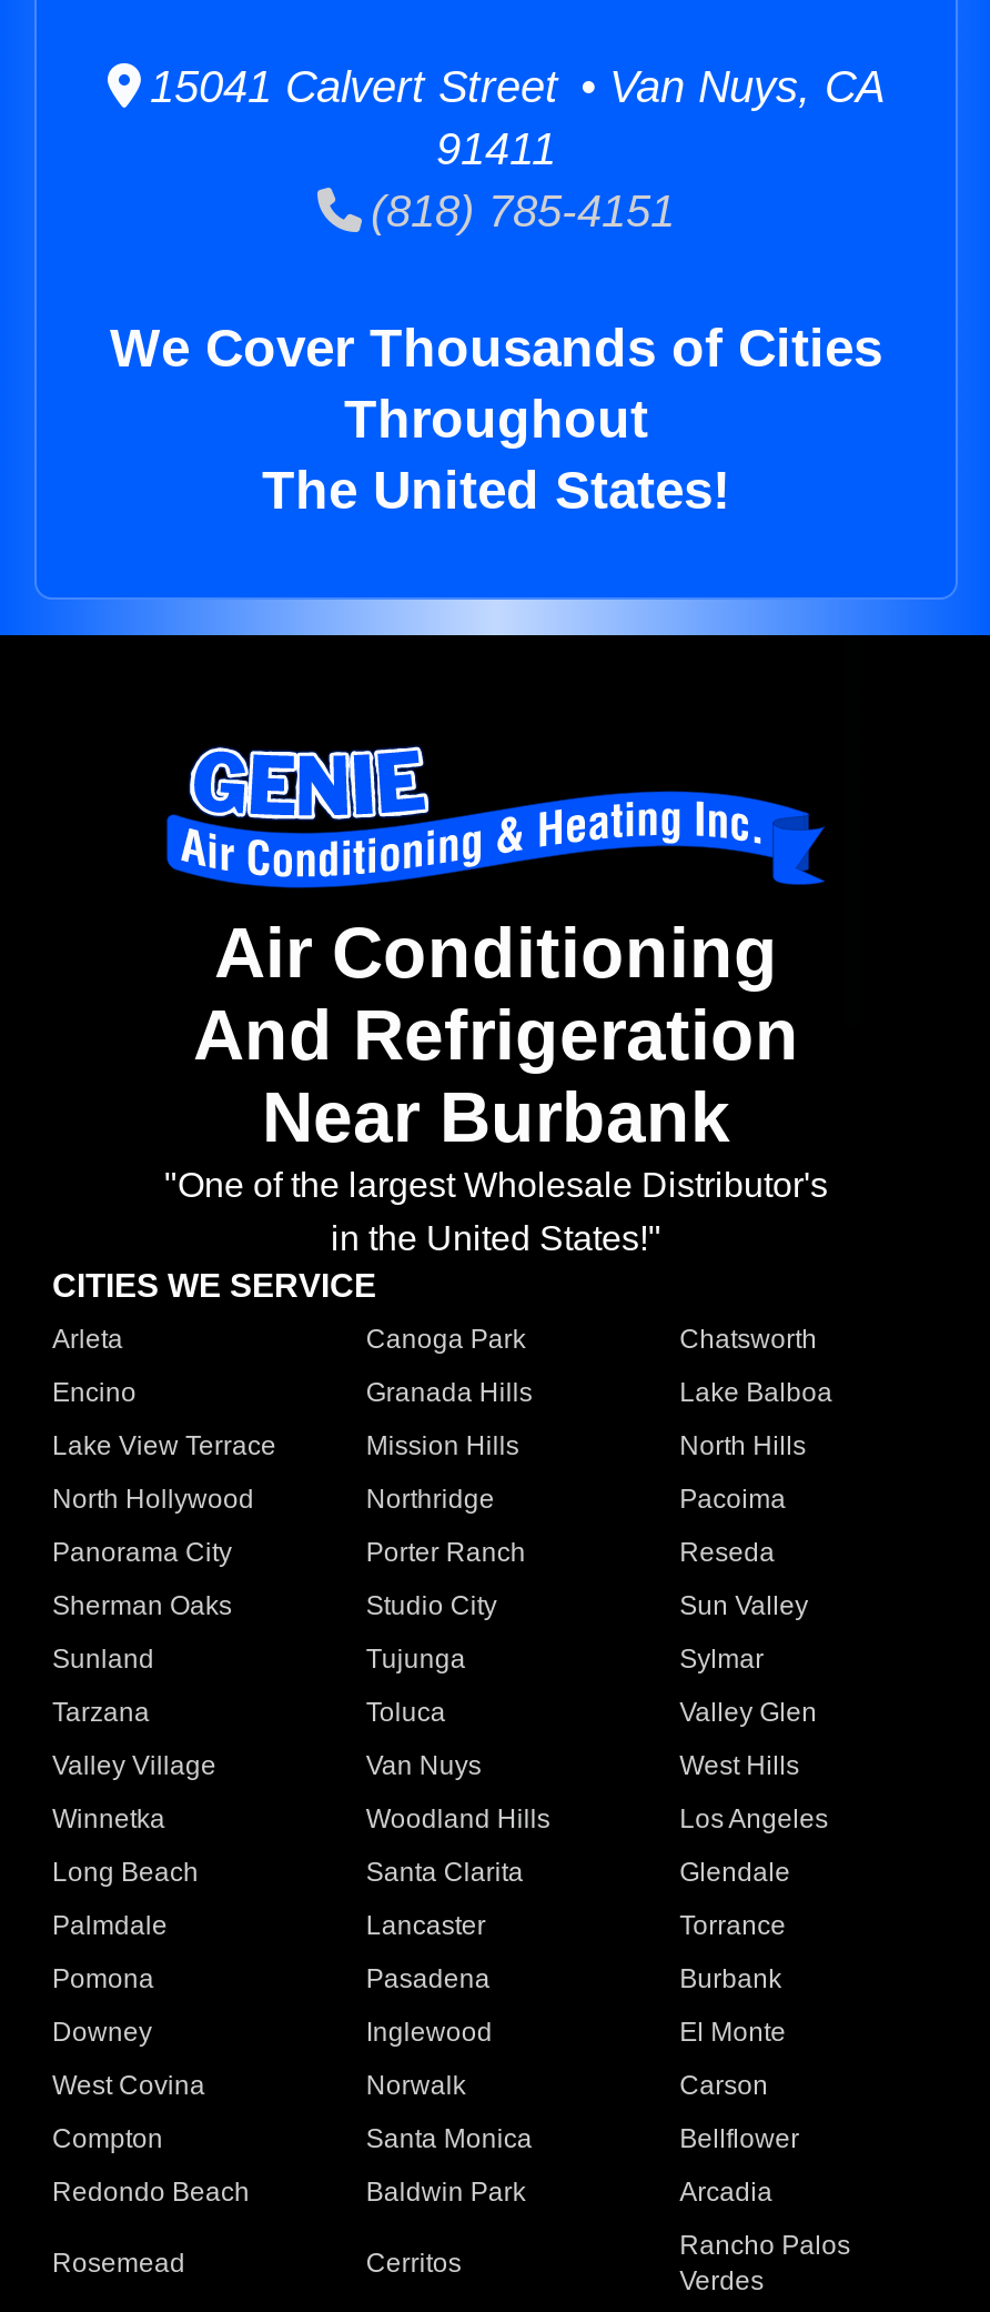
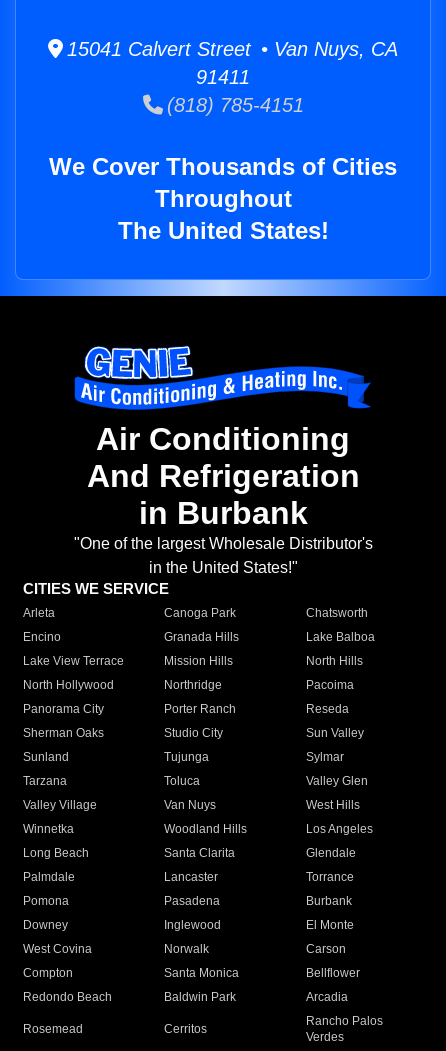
- Near Burbank
+ in Burbank
